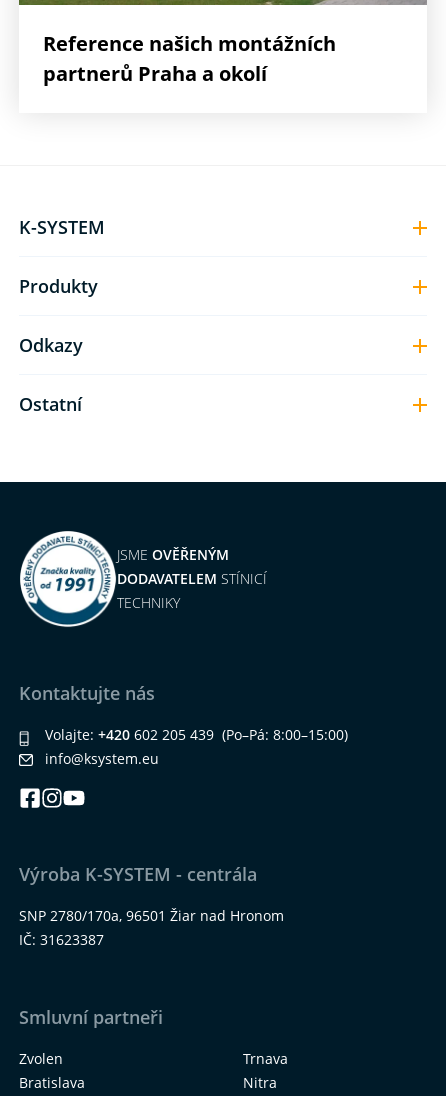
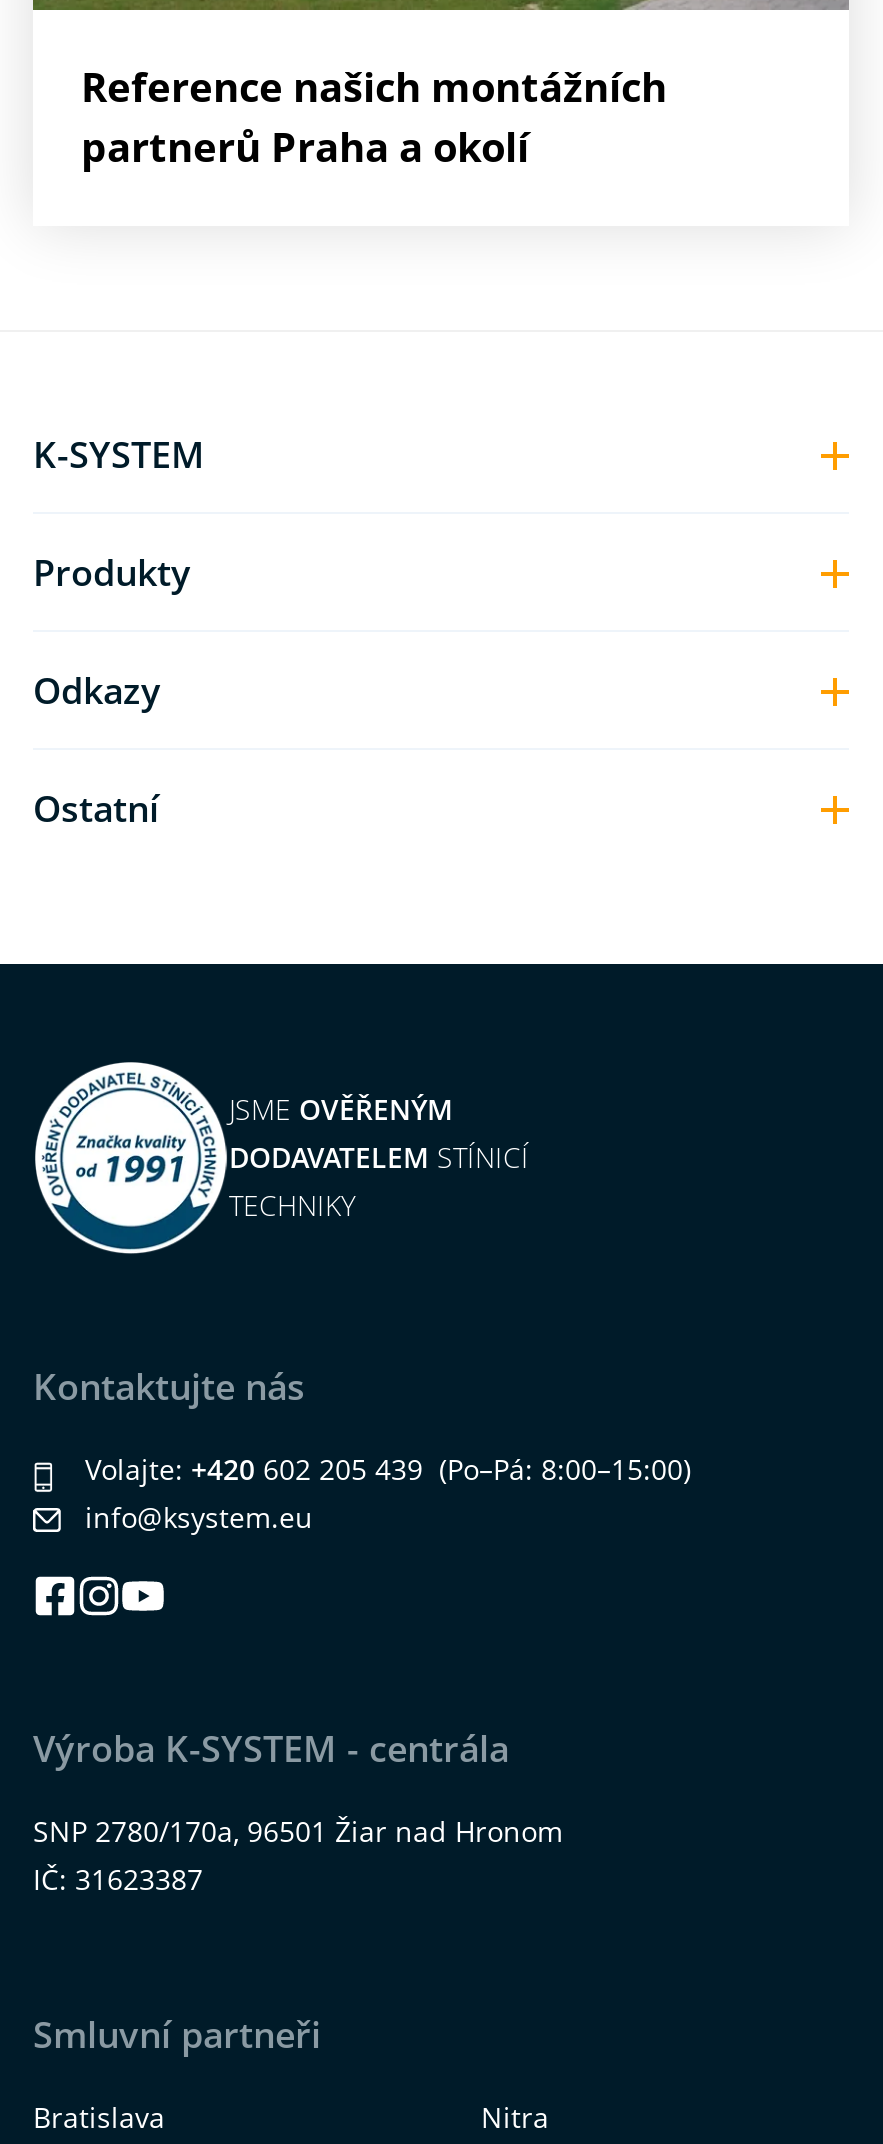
- Zvolen
- Trnava
